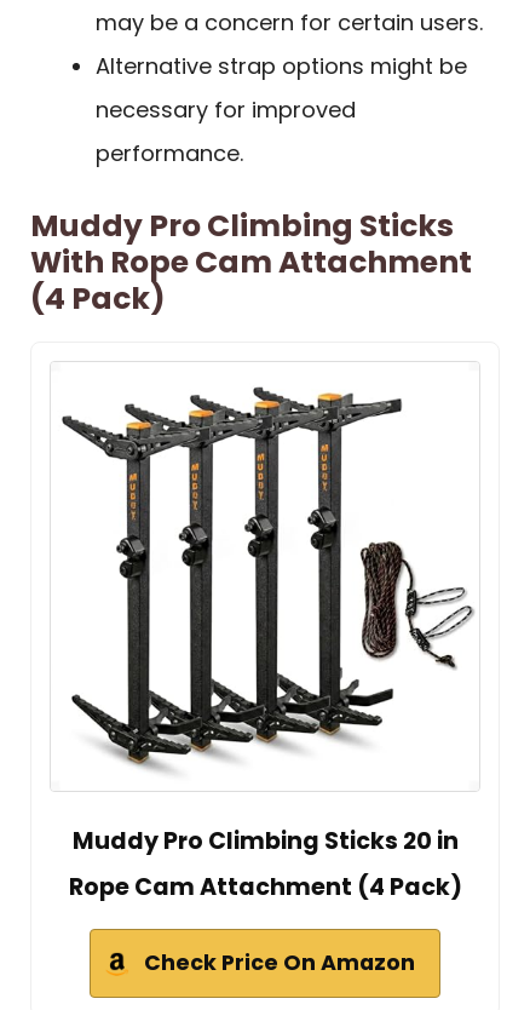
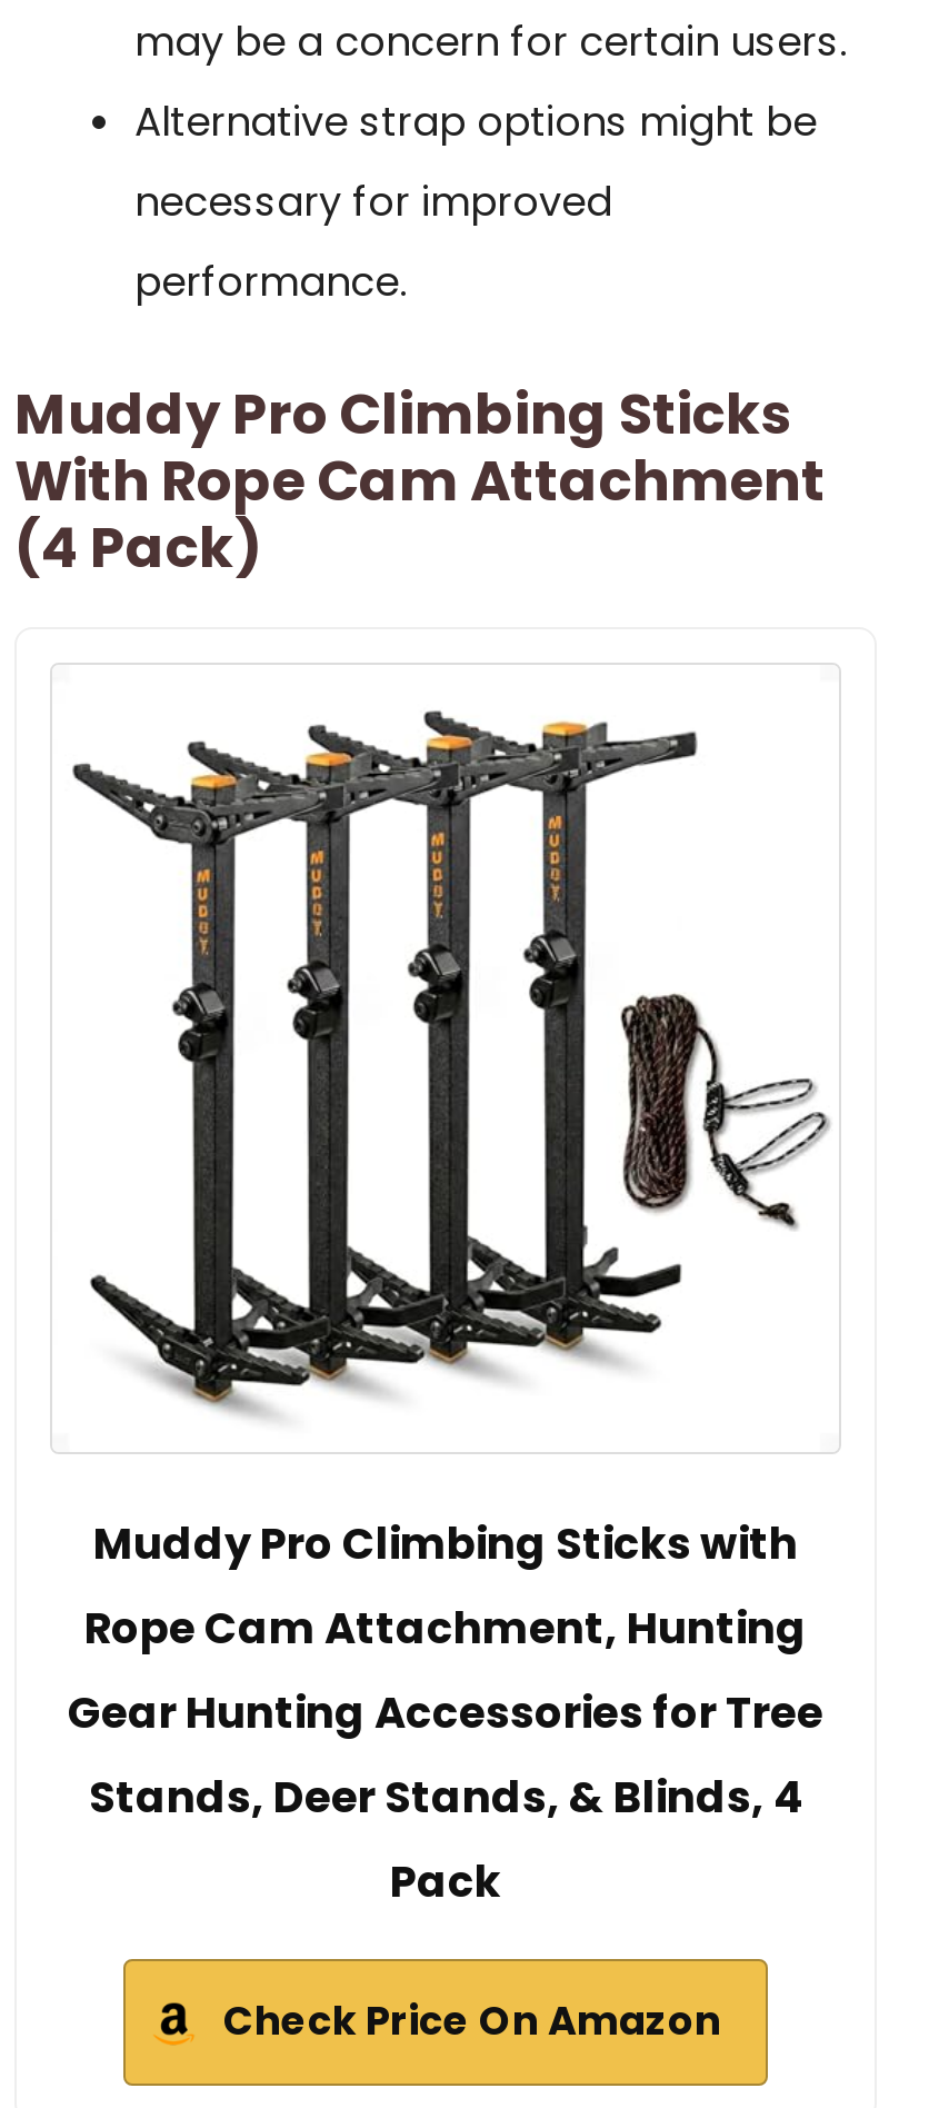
- Muddy Pro Climbing Sticks 20 in
- Rope Cam Attachment (4 Pack)
+ Muddy Pro Climbing Sticks with
+ Rope Cam Attachment, Hunting
+ Gear Hunting Accessories for Tree
+ Stands, Deer Stands, & Blinds, 4
+ Pack
